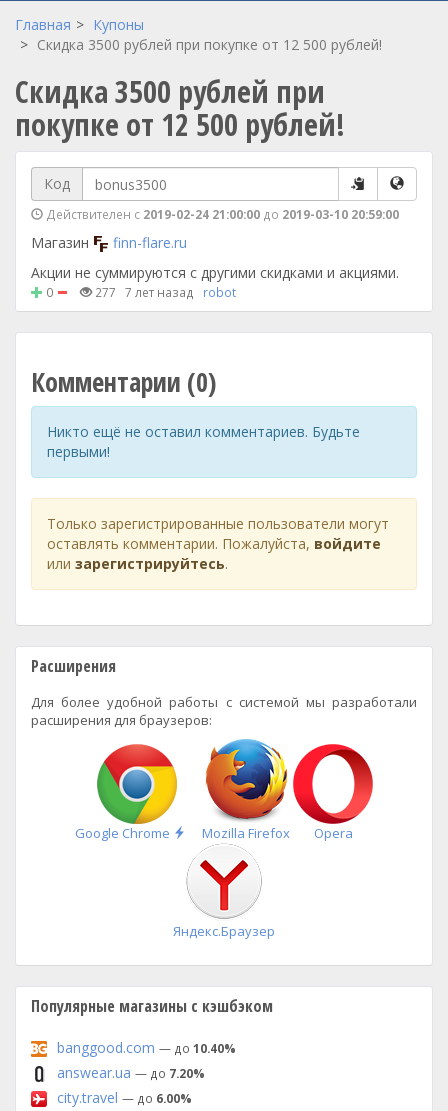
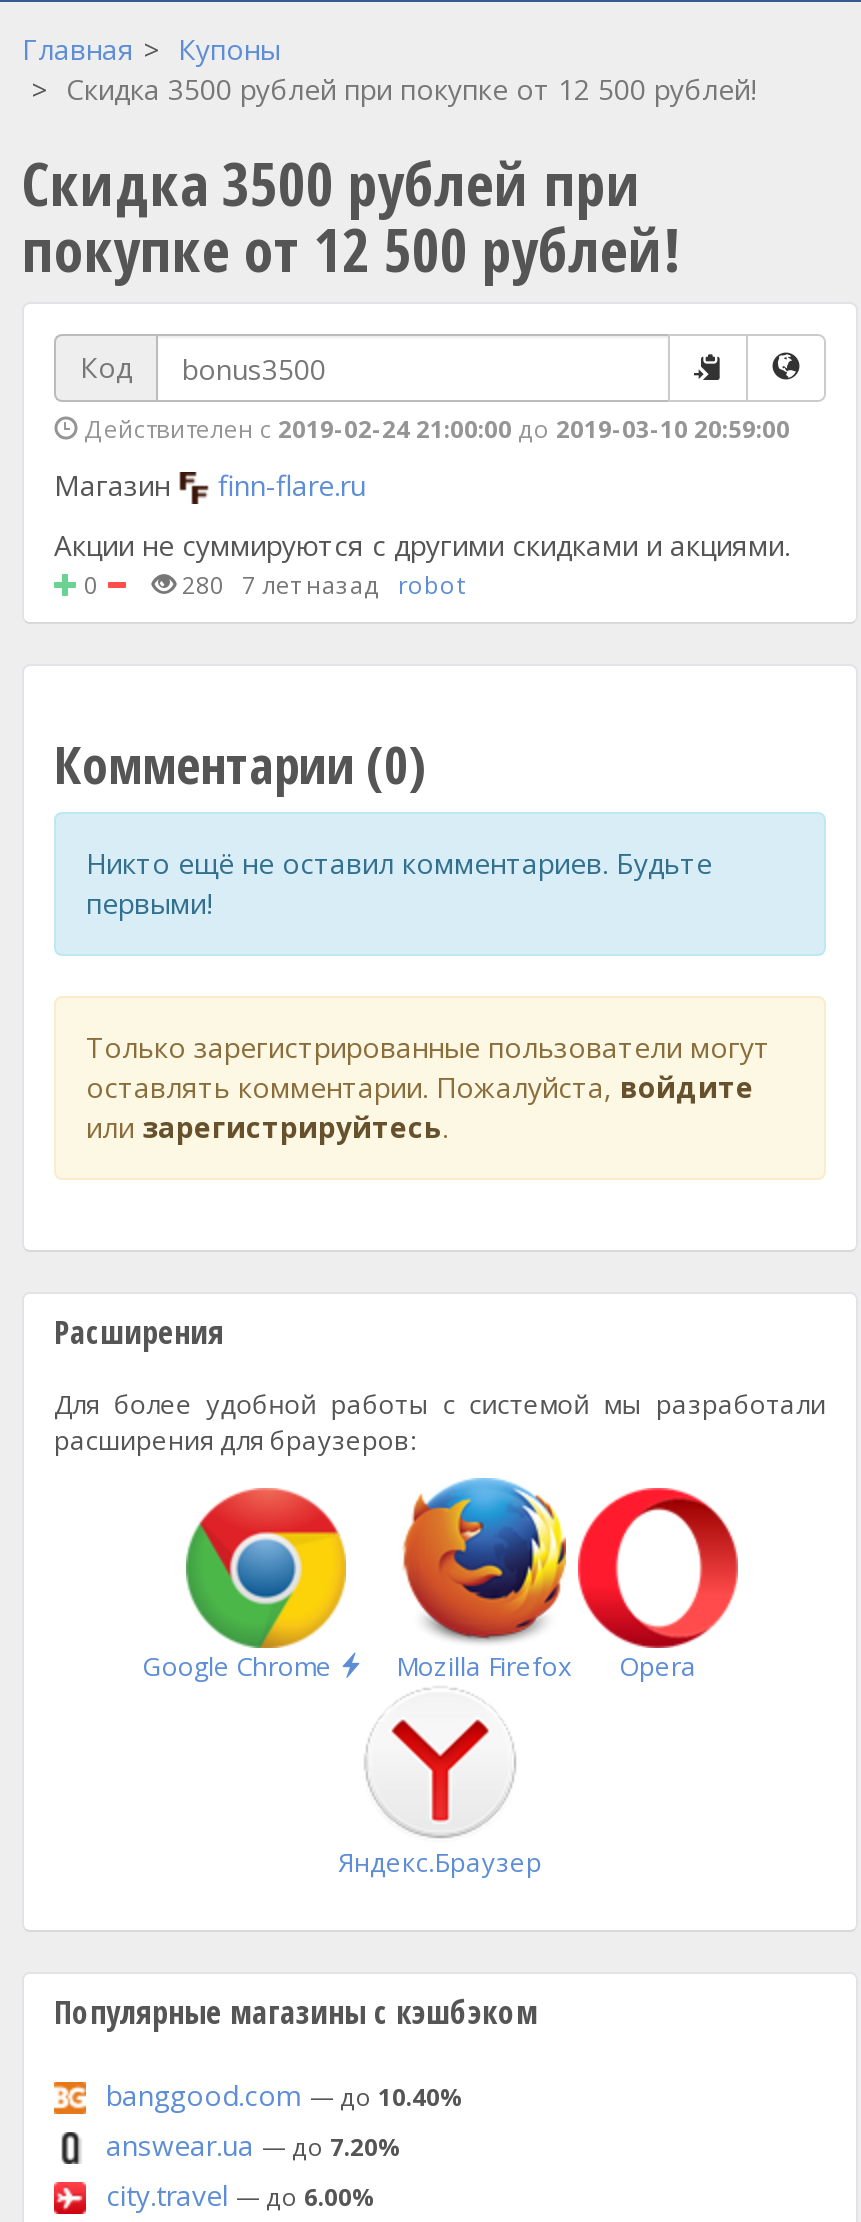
- 277 7 лет назад robot
+ 280 7 лет назад robot
